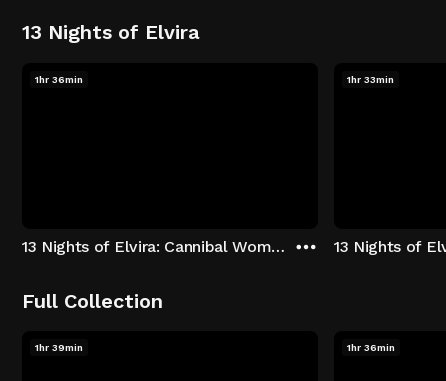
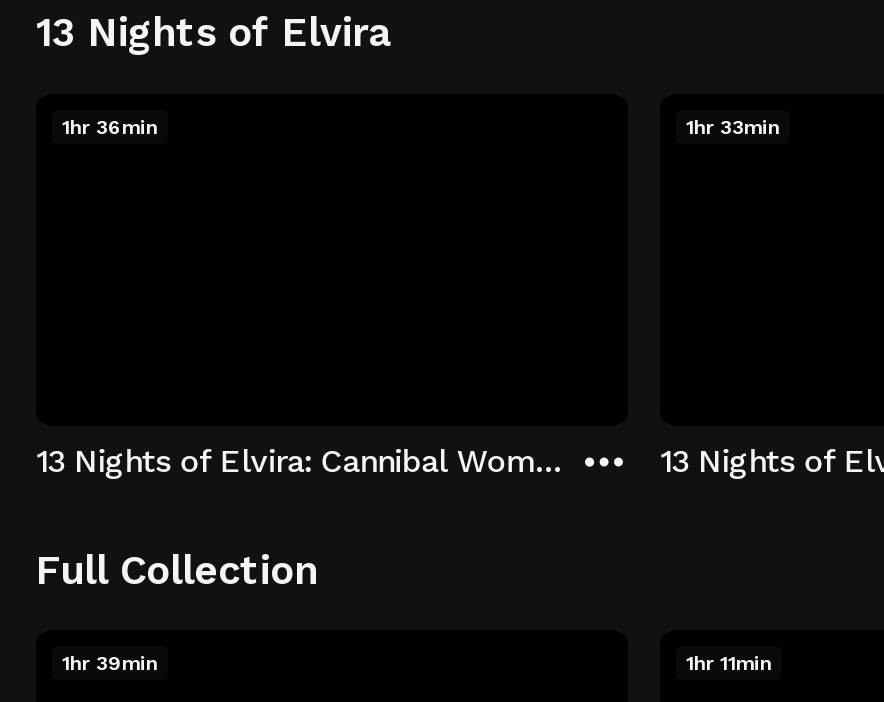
- 1hr 36min
+ 1hr 11min
